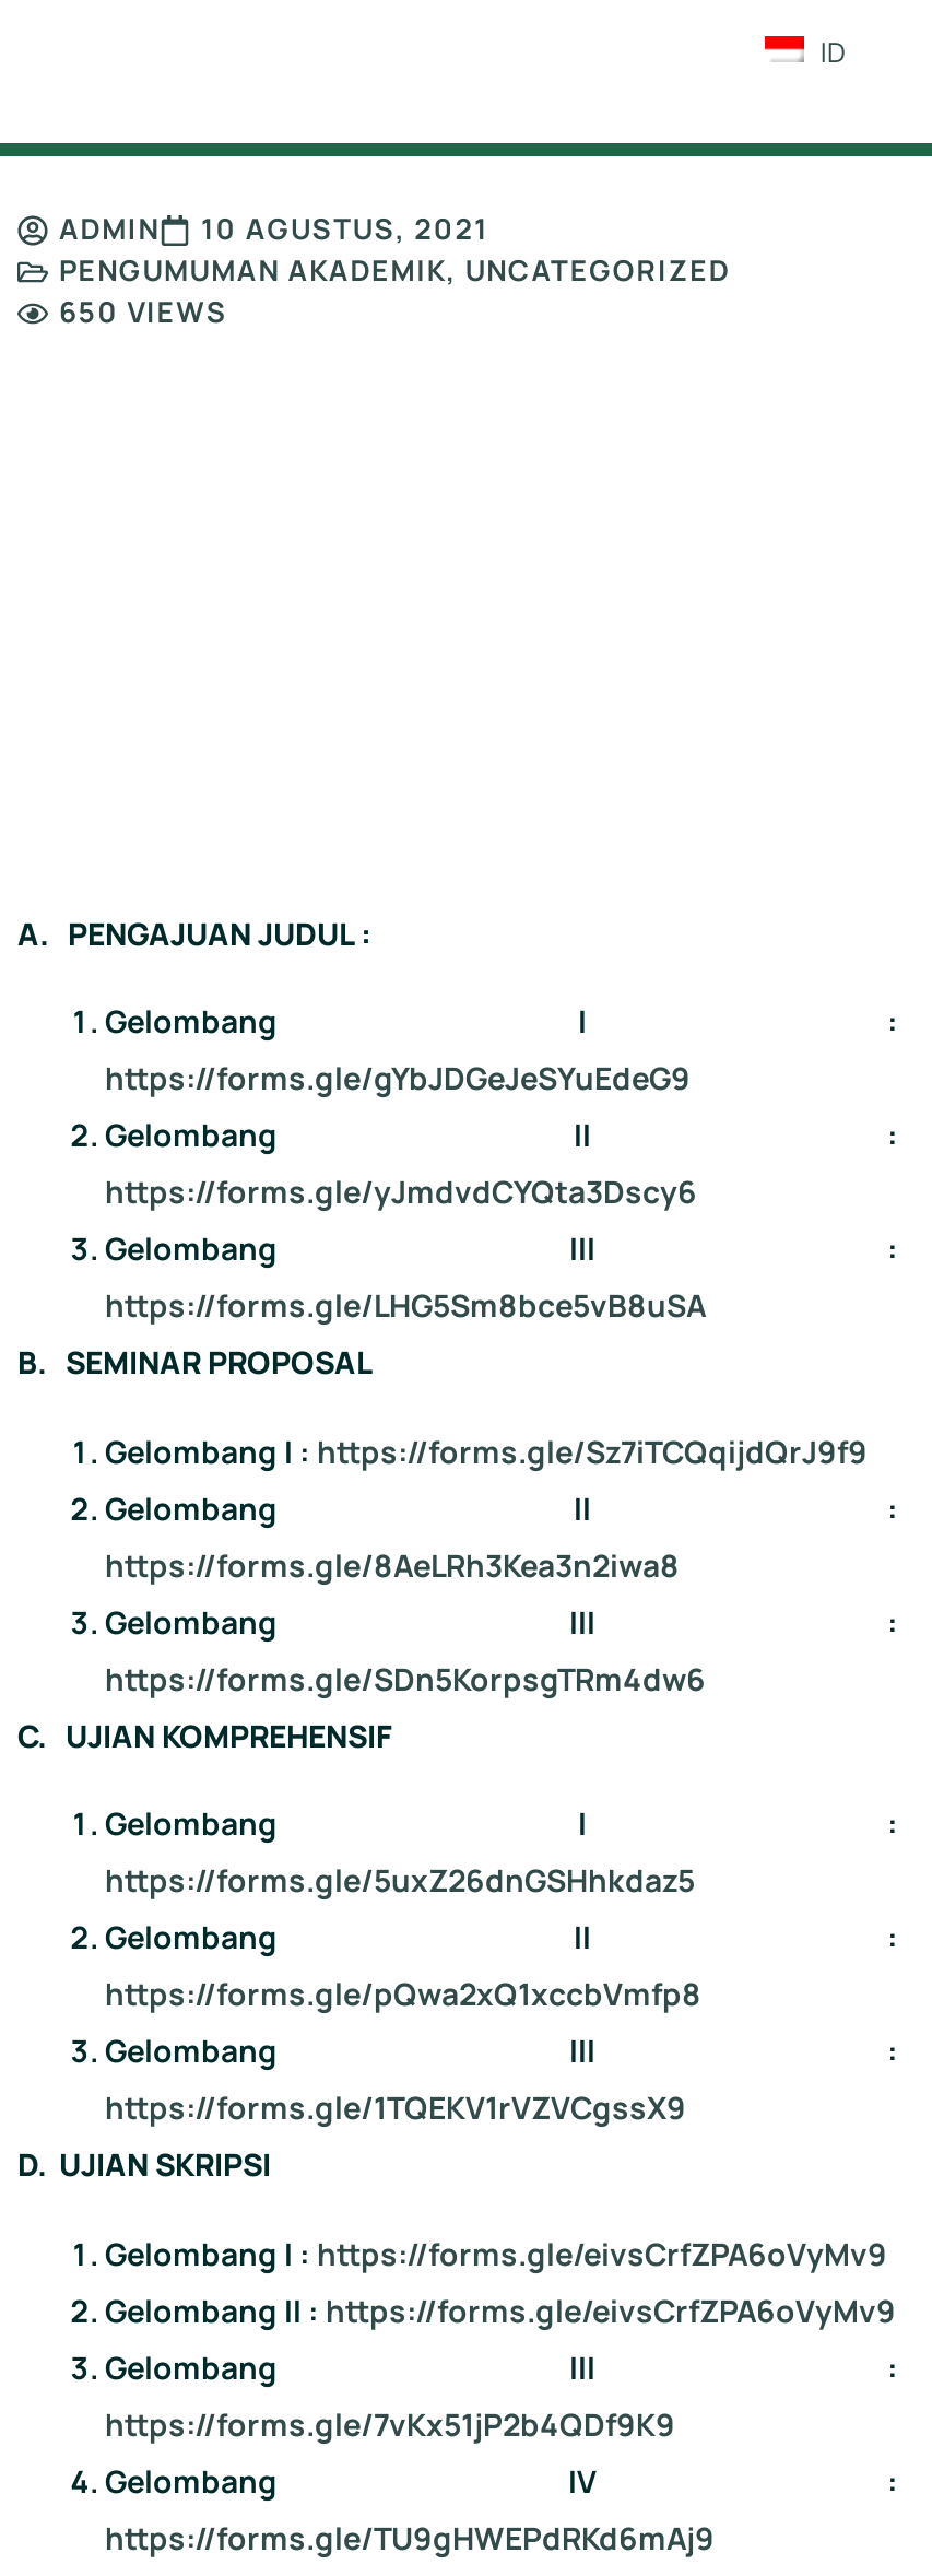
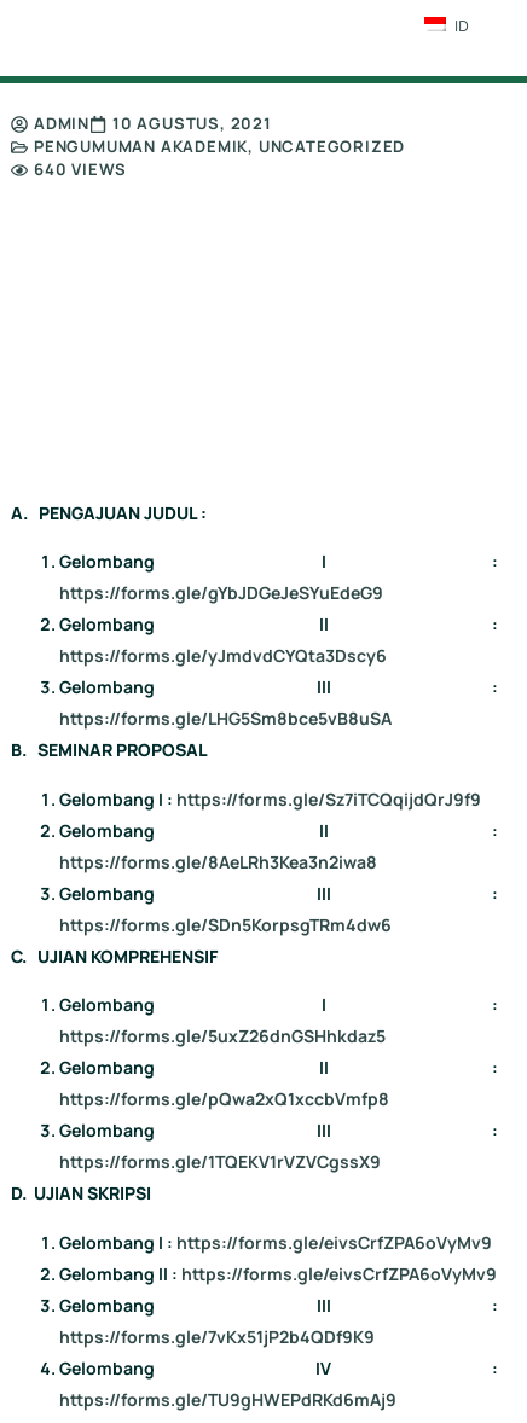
- 650 VIEWS
+ 640 VIEWS
